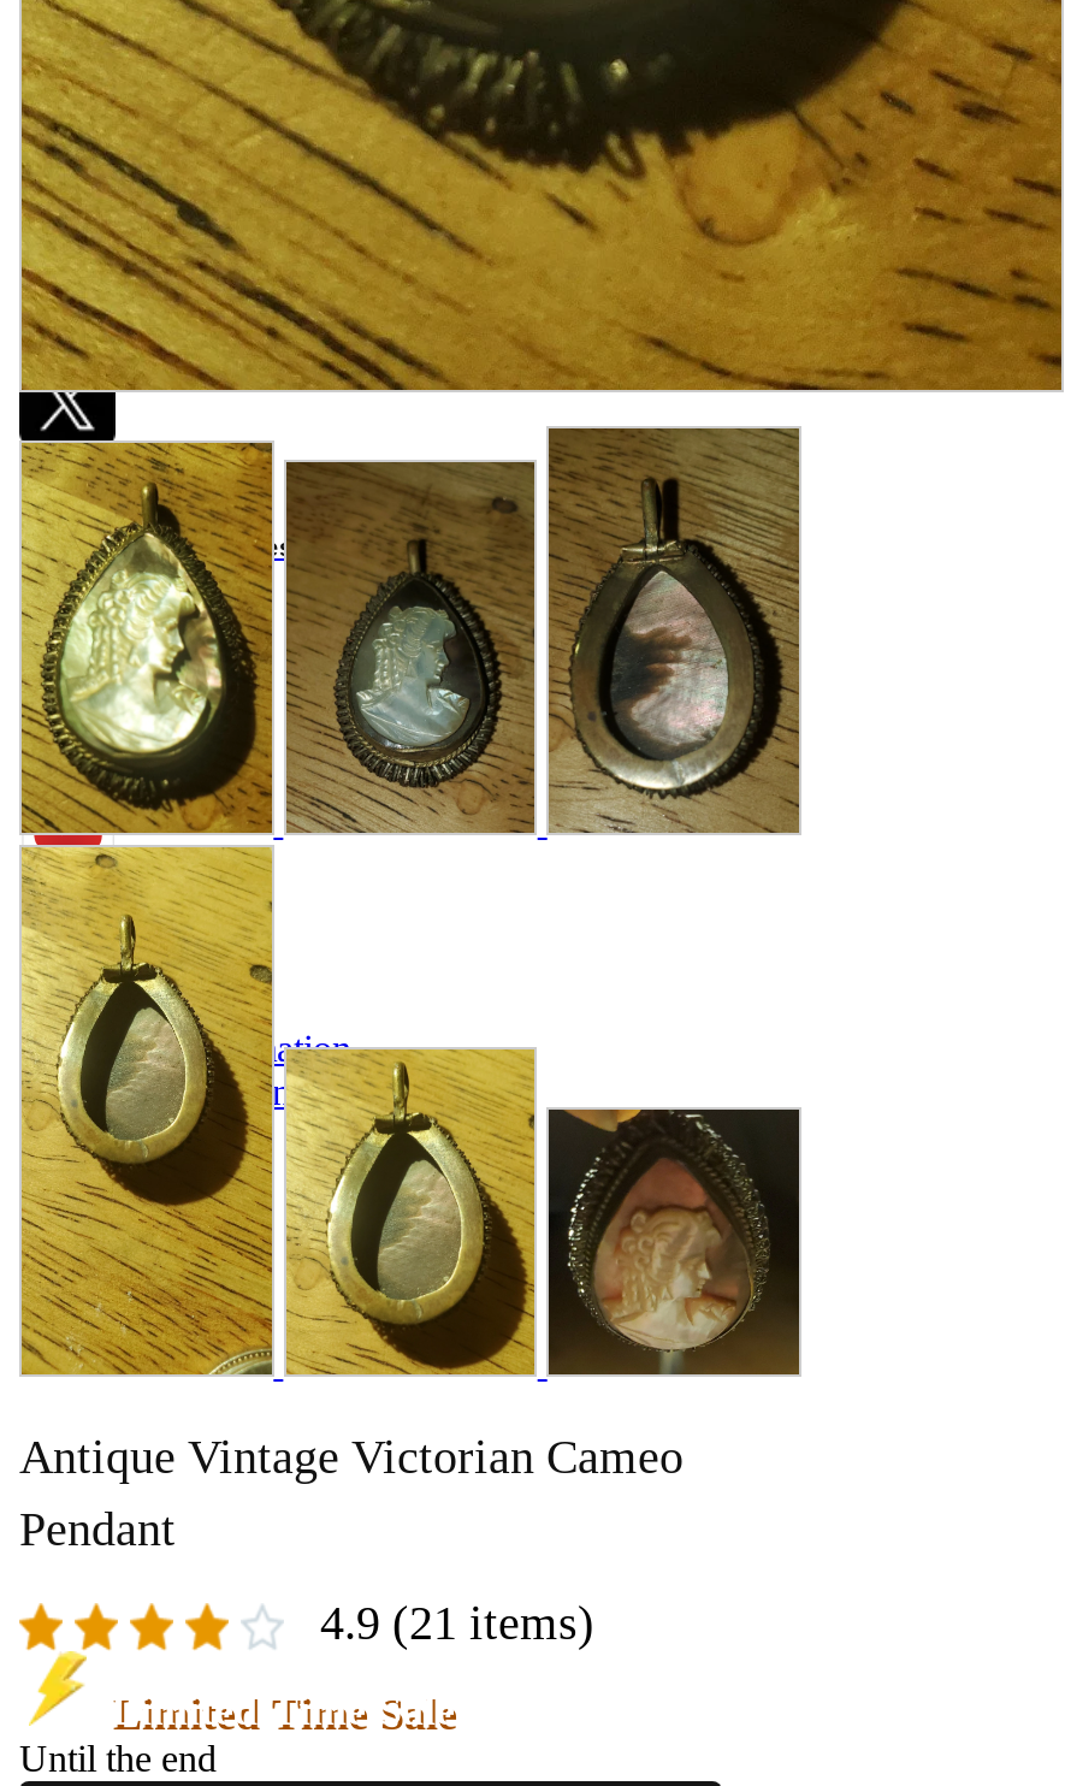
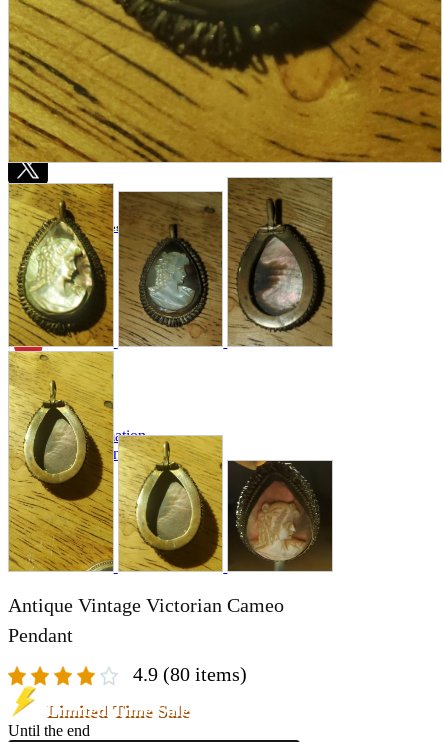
- 4.9 (21 items)
+ 4.9 (80 items)
